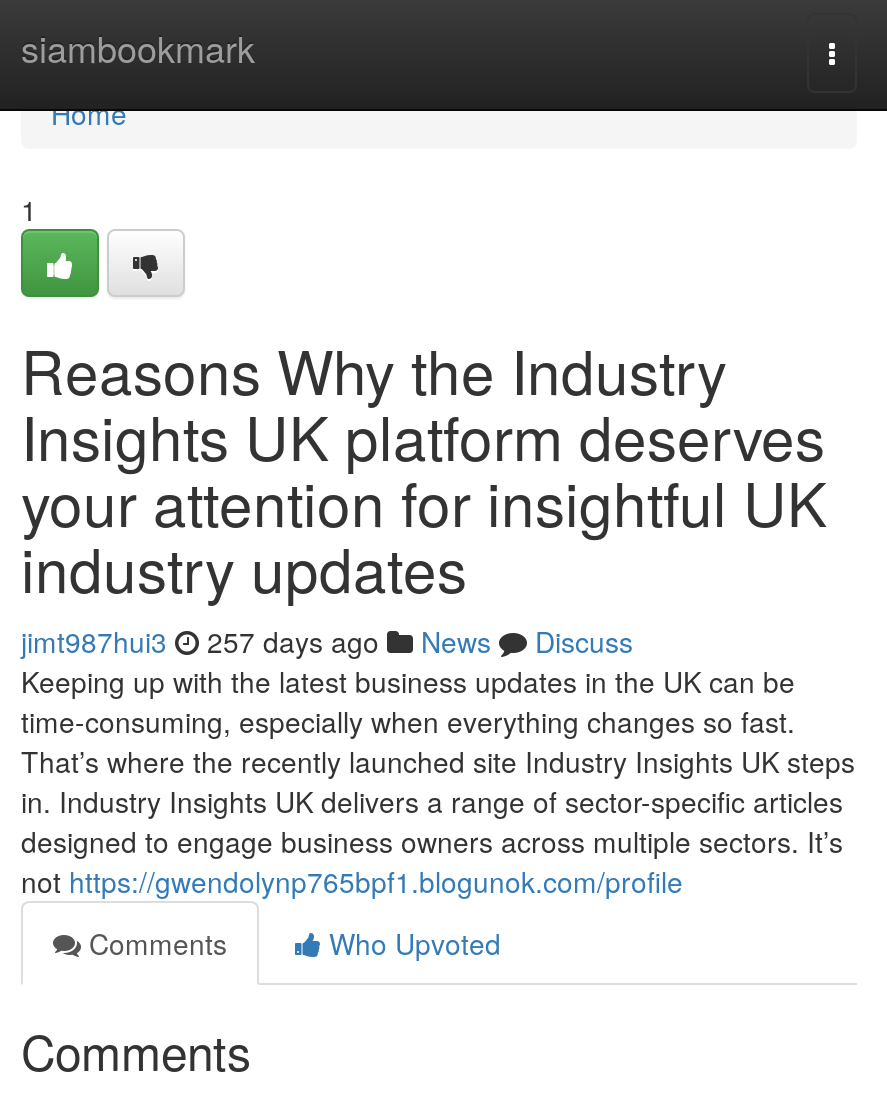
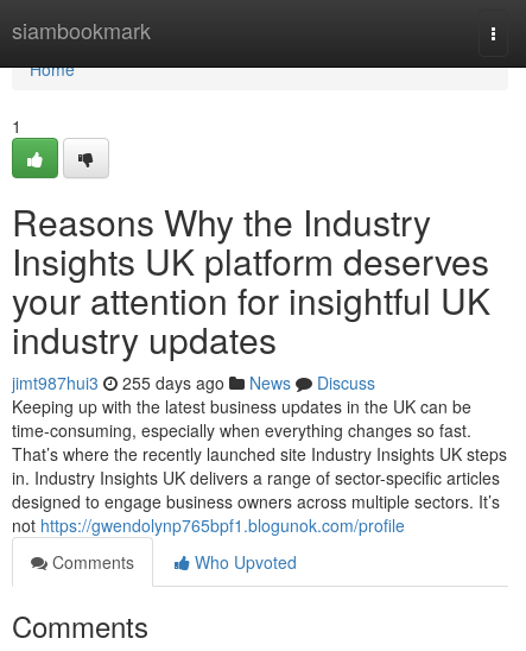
- jimt987hui3 257 days ago News Discuss
+ jimt987hui3 255 days ago News Discuss
